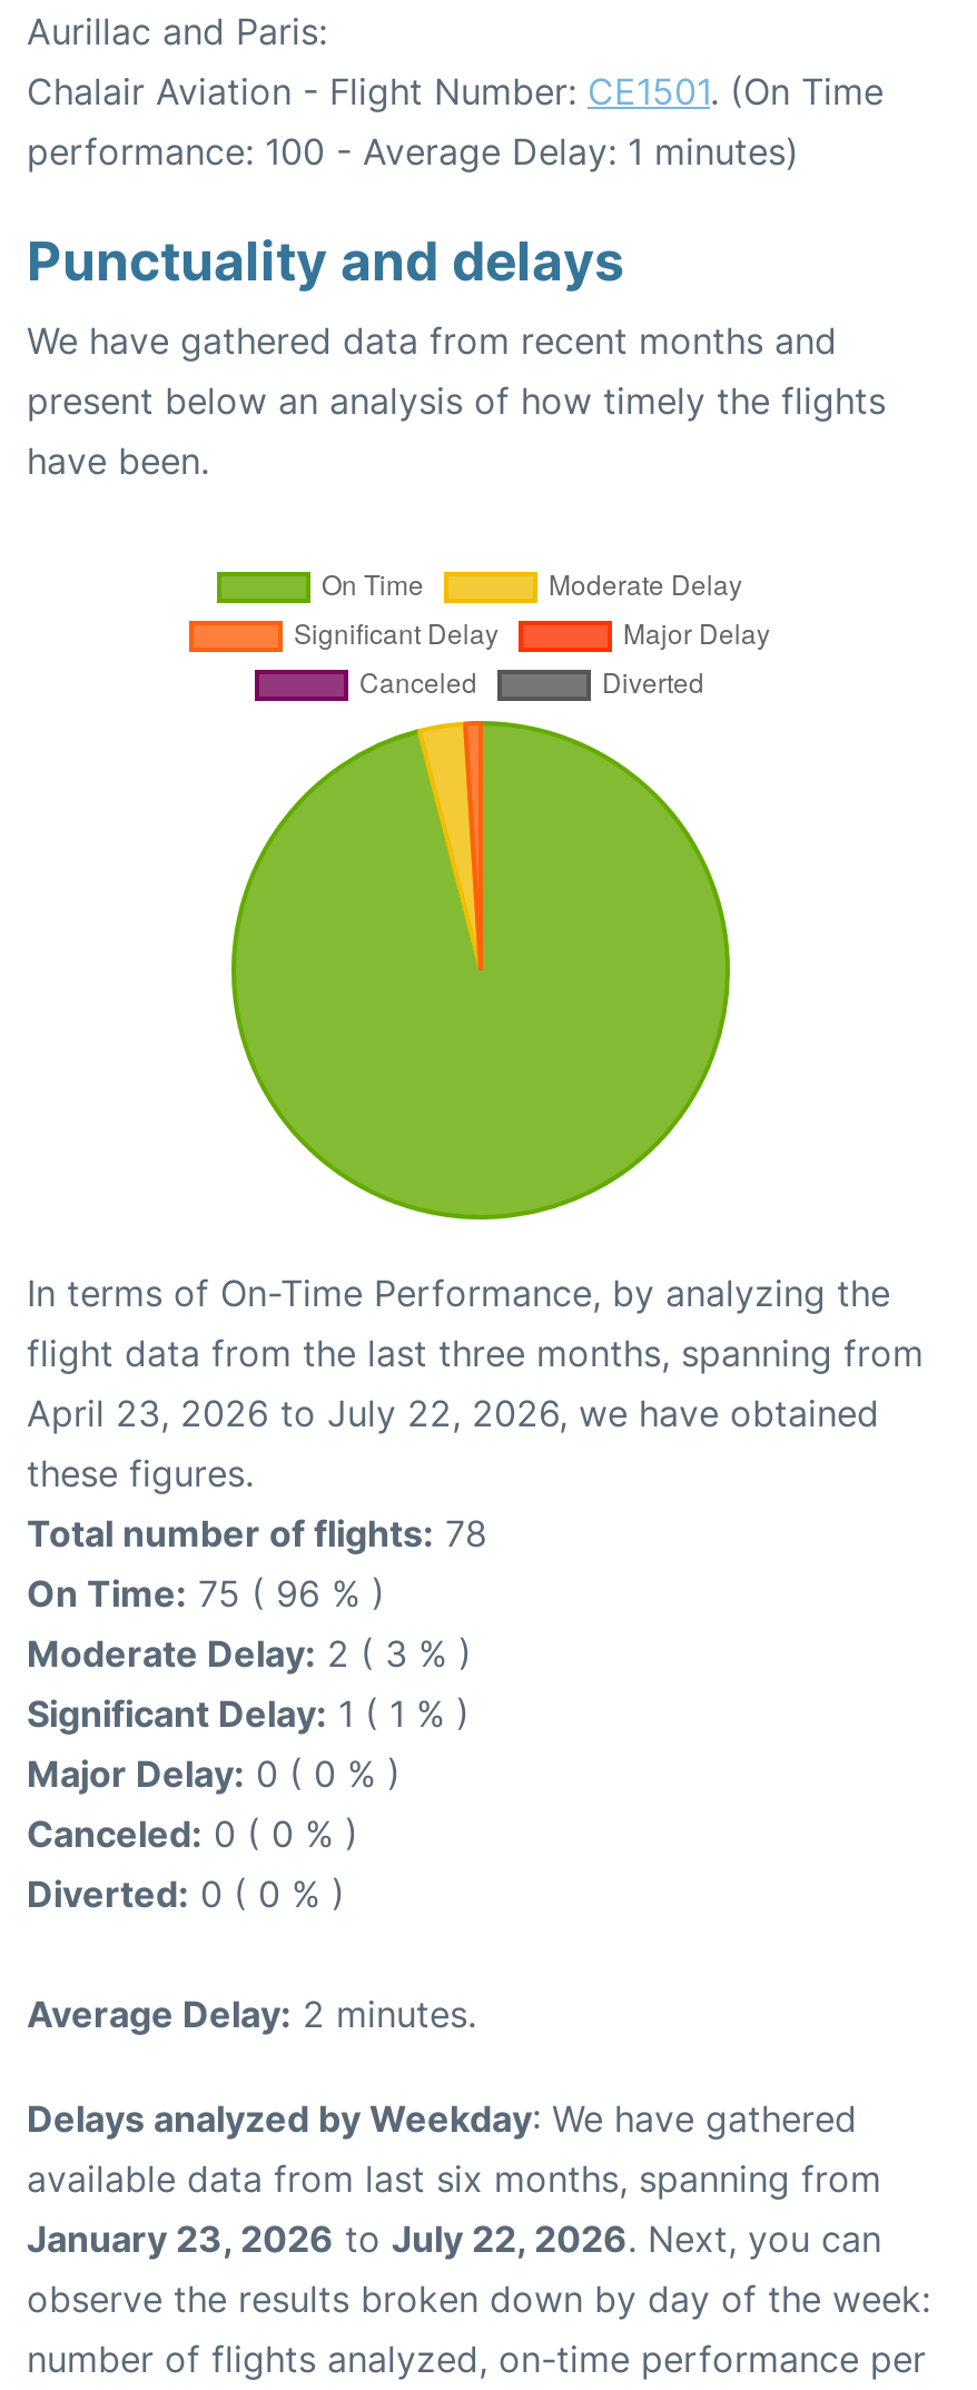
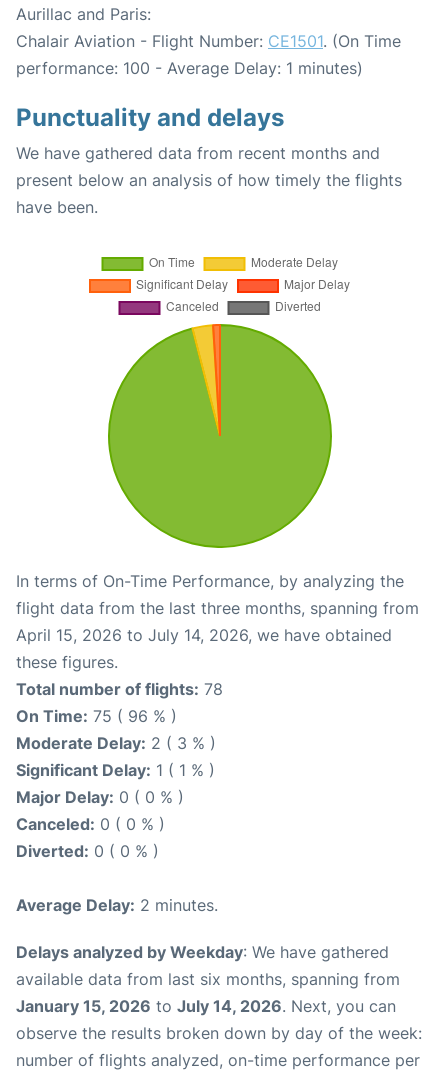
- April 23, 2026 to July 22, 2026, we have obtained
+ April 15, 2026 to July 14, 2026, we have obtained

- January 23, 2026 to July 22, 2026. Next, you can
+ January 15, 2026 to July 14, 2026. Next, you can
